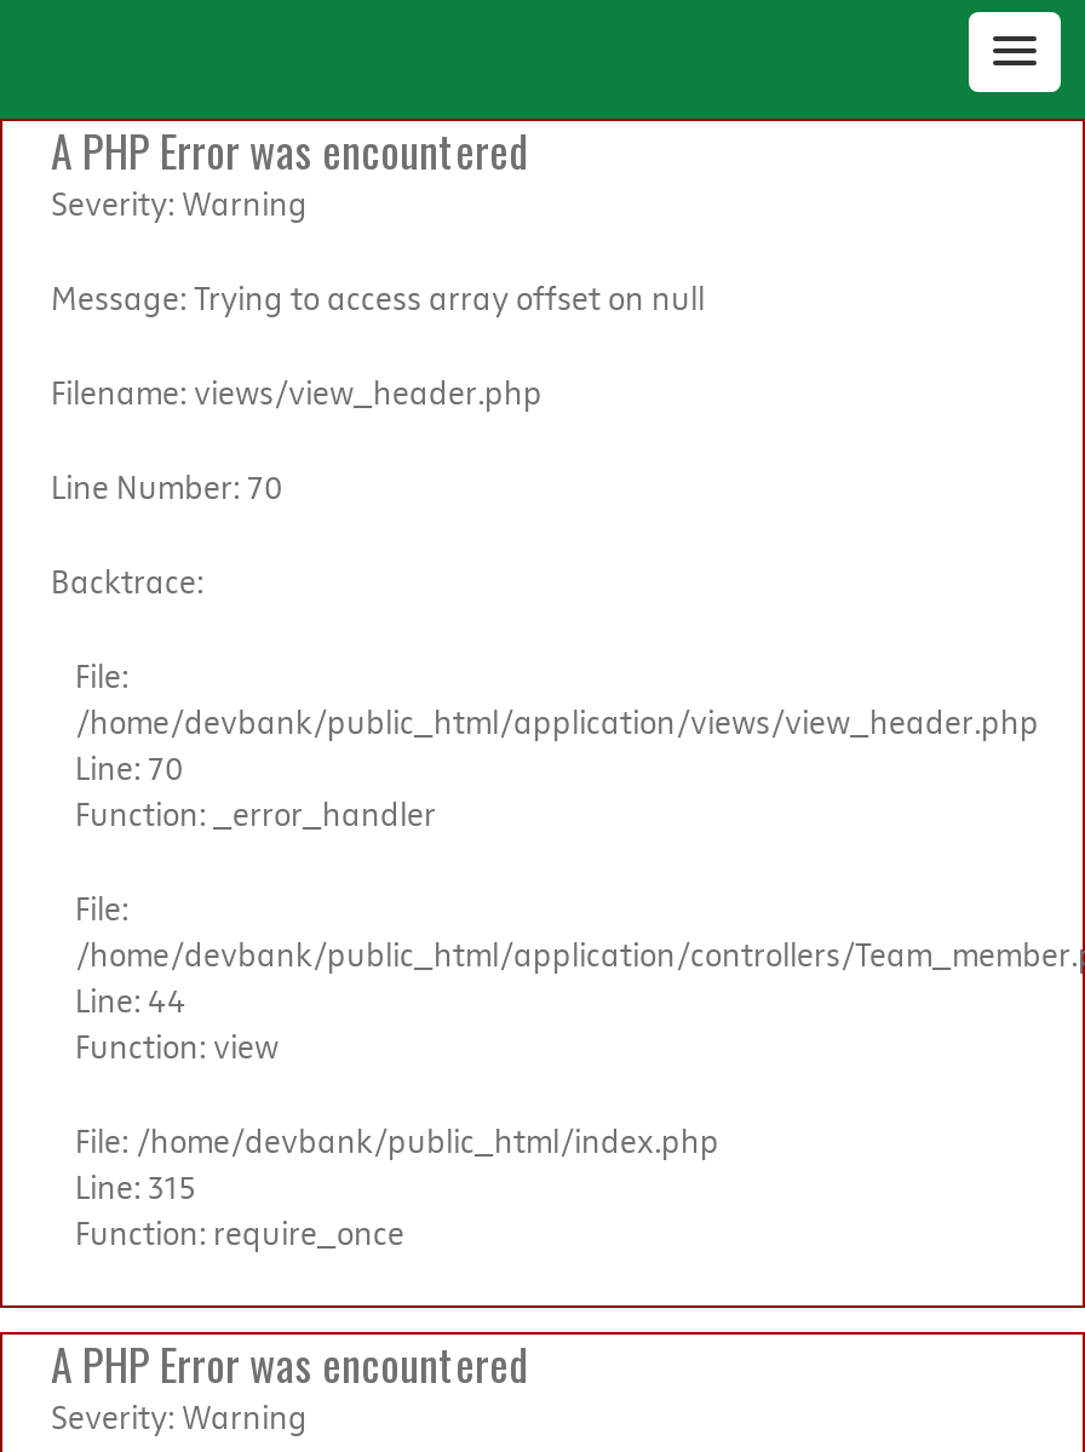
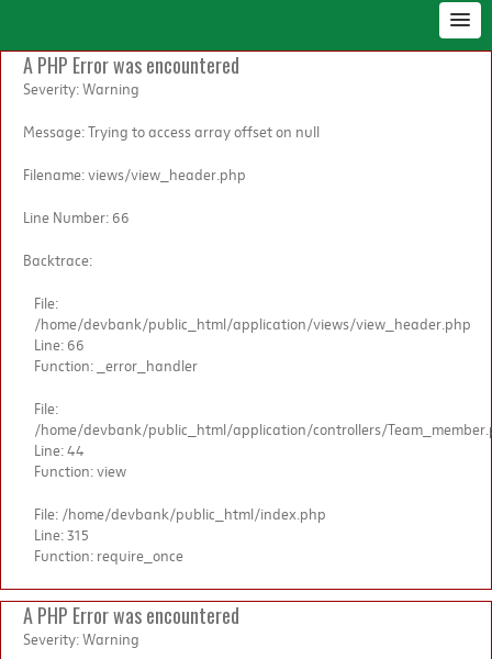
- Line Number: 70
+ Line Number: 66

- Line: 70
+ Line: 66
